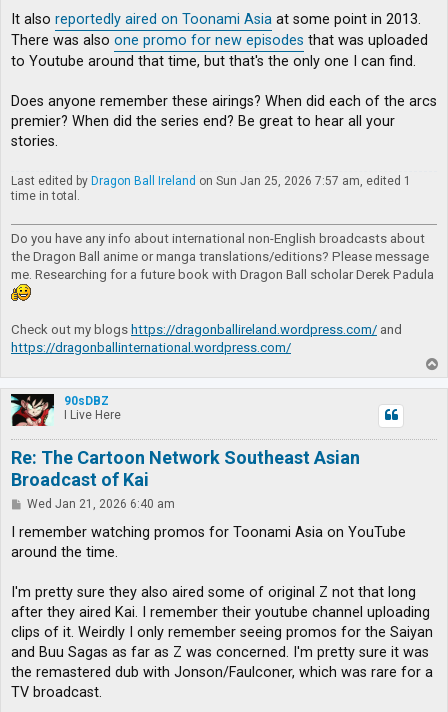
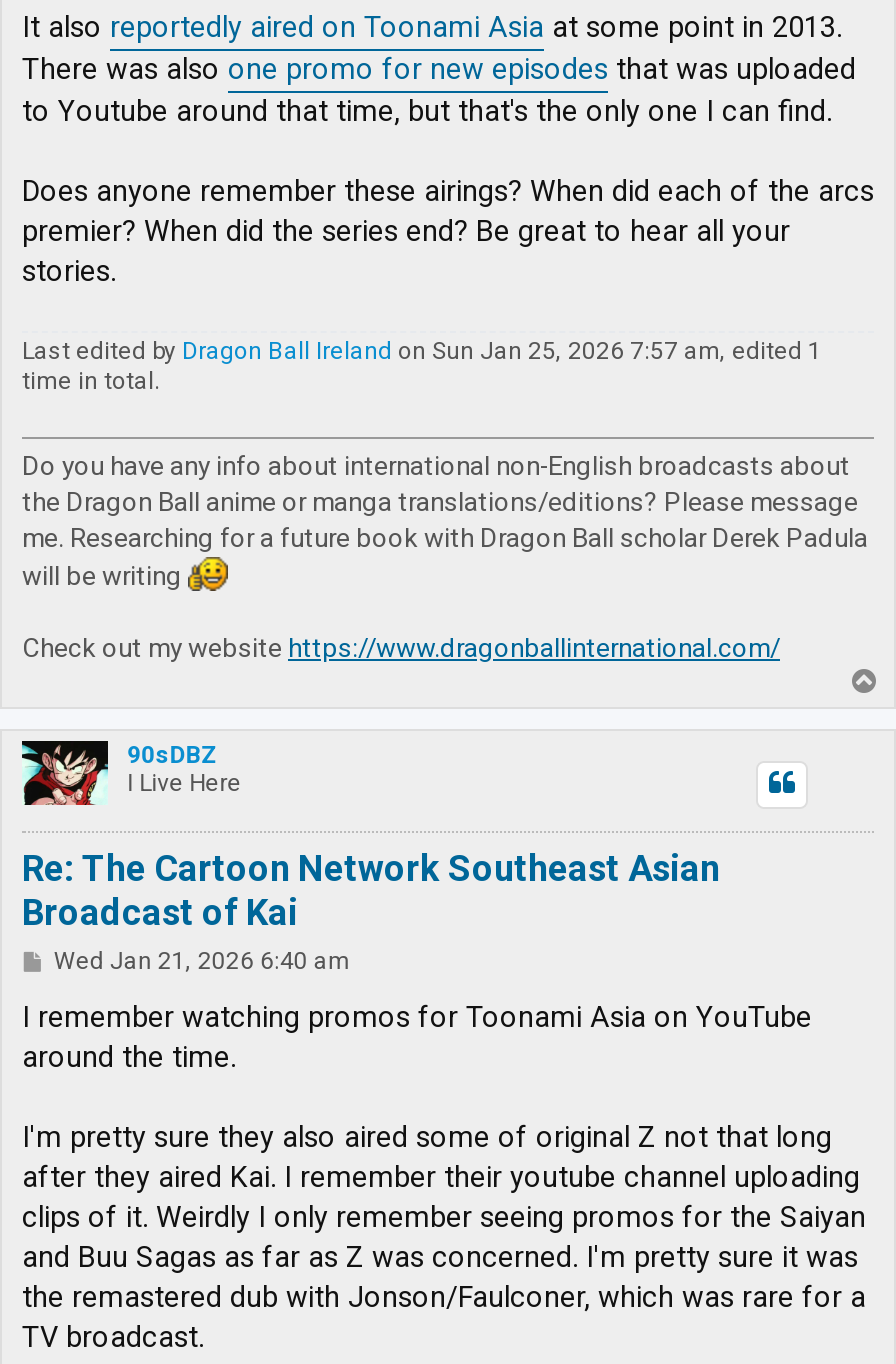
- Check out my blogs https://dragonballireland.wordpress.com/ and
- https://dragonballinternational.wordpress.com/
+ will be writing
+ Check out my website https://www.dragonballinternational.com/
